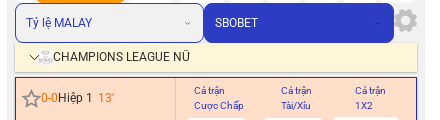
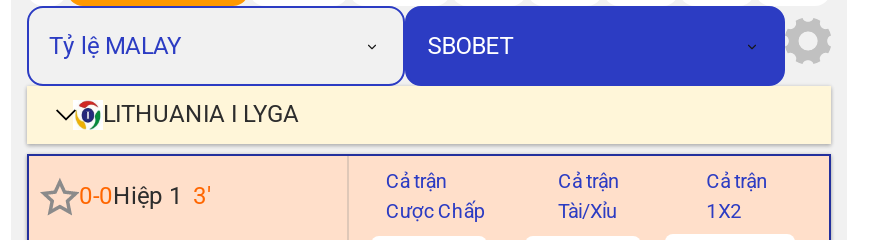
- CHAMPIONS LEAGUE NỮ
+ LITHUANIA I LYGA

- 0-0Hiệp 1 13
+ 0-0Hiệp 1 3
